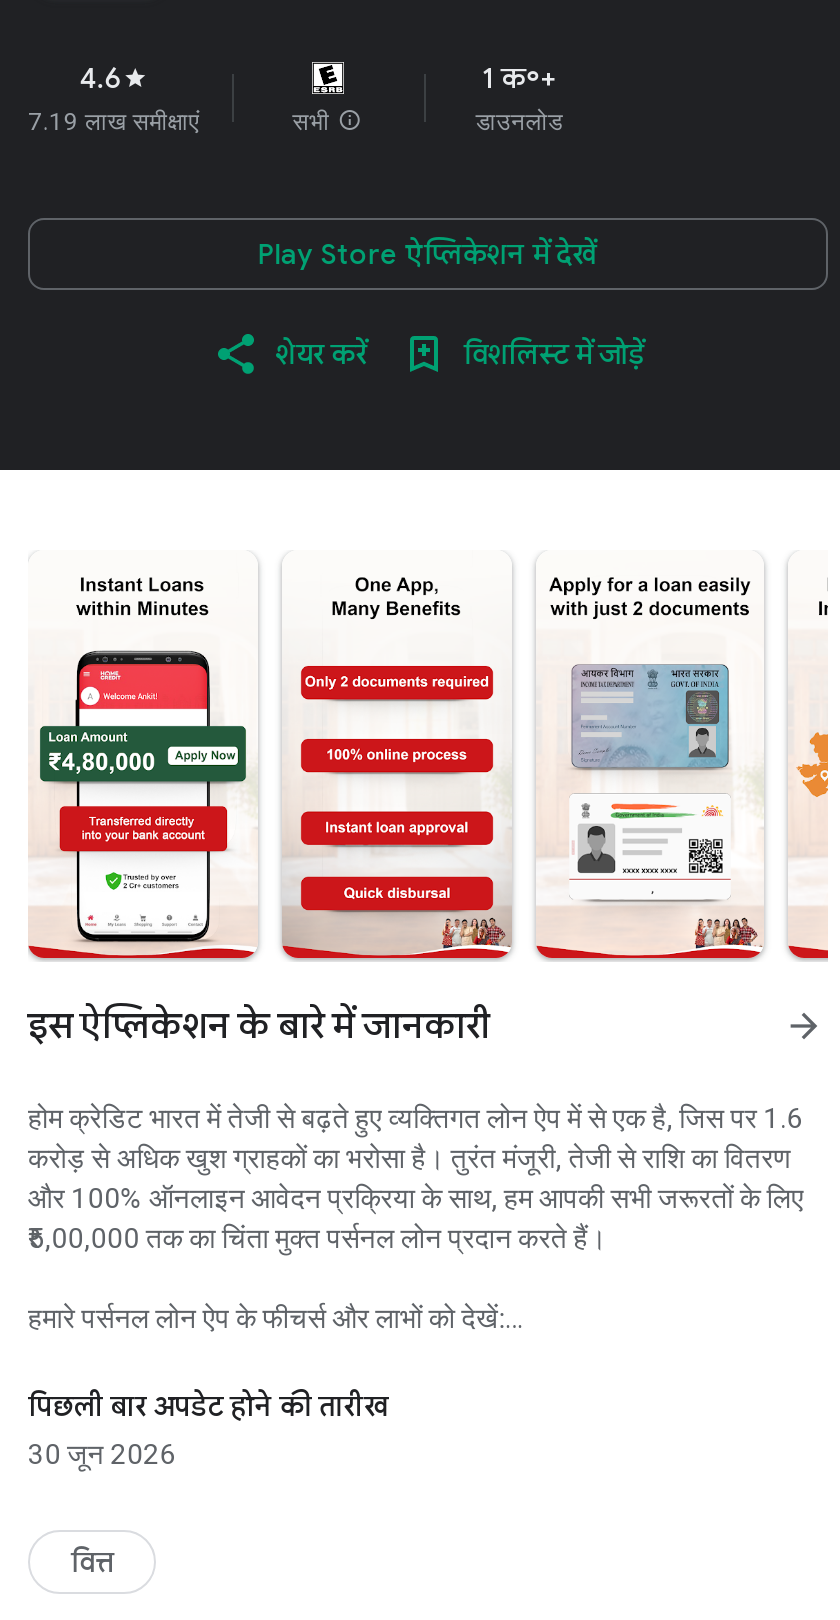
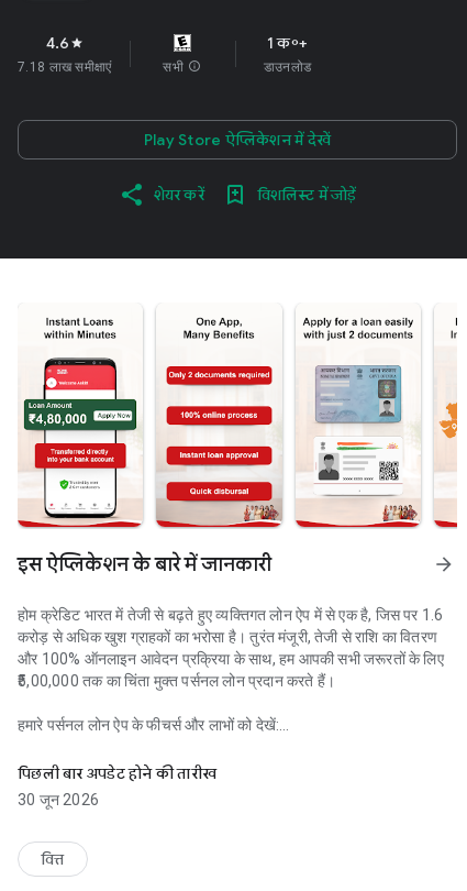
- 7.19 लाख समीक्षाएं
+ 7.18 लाख समीक्षाएं
